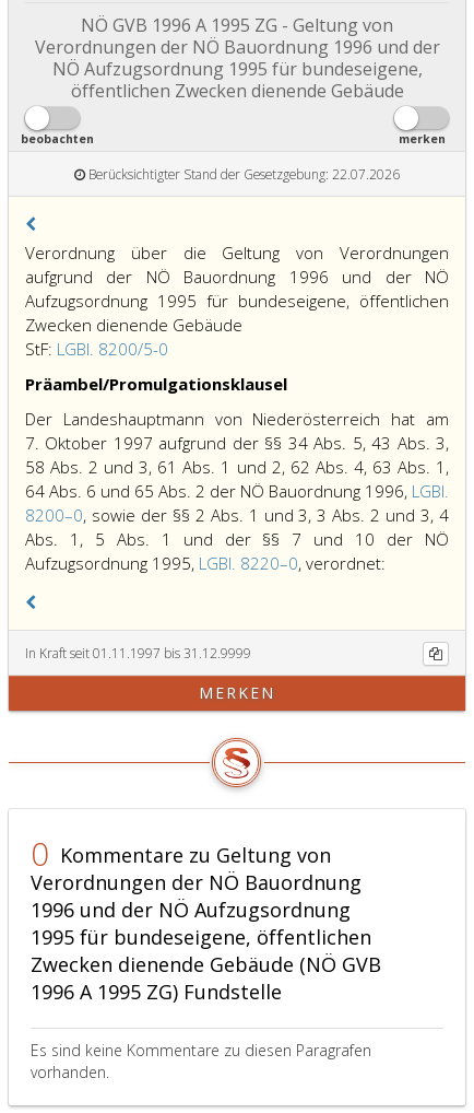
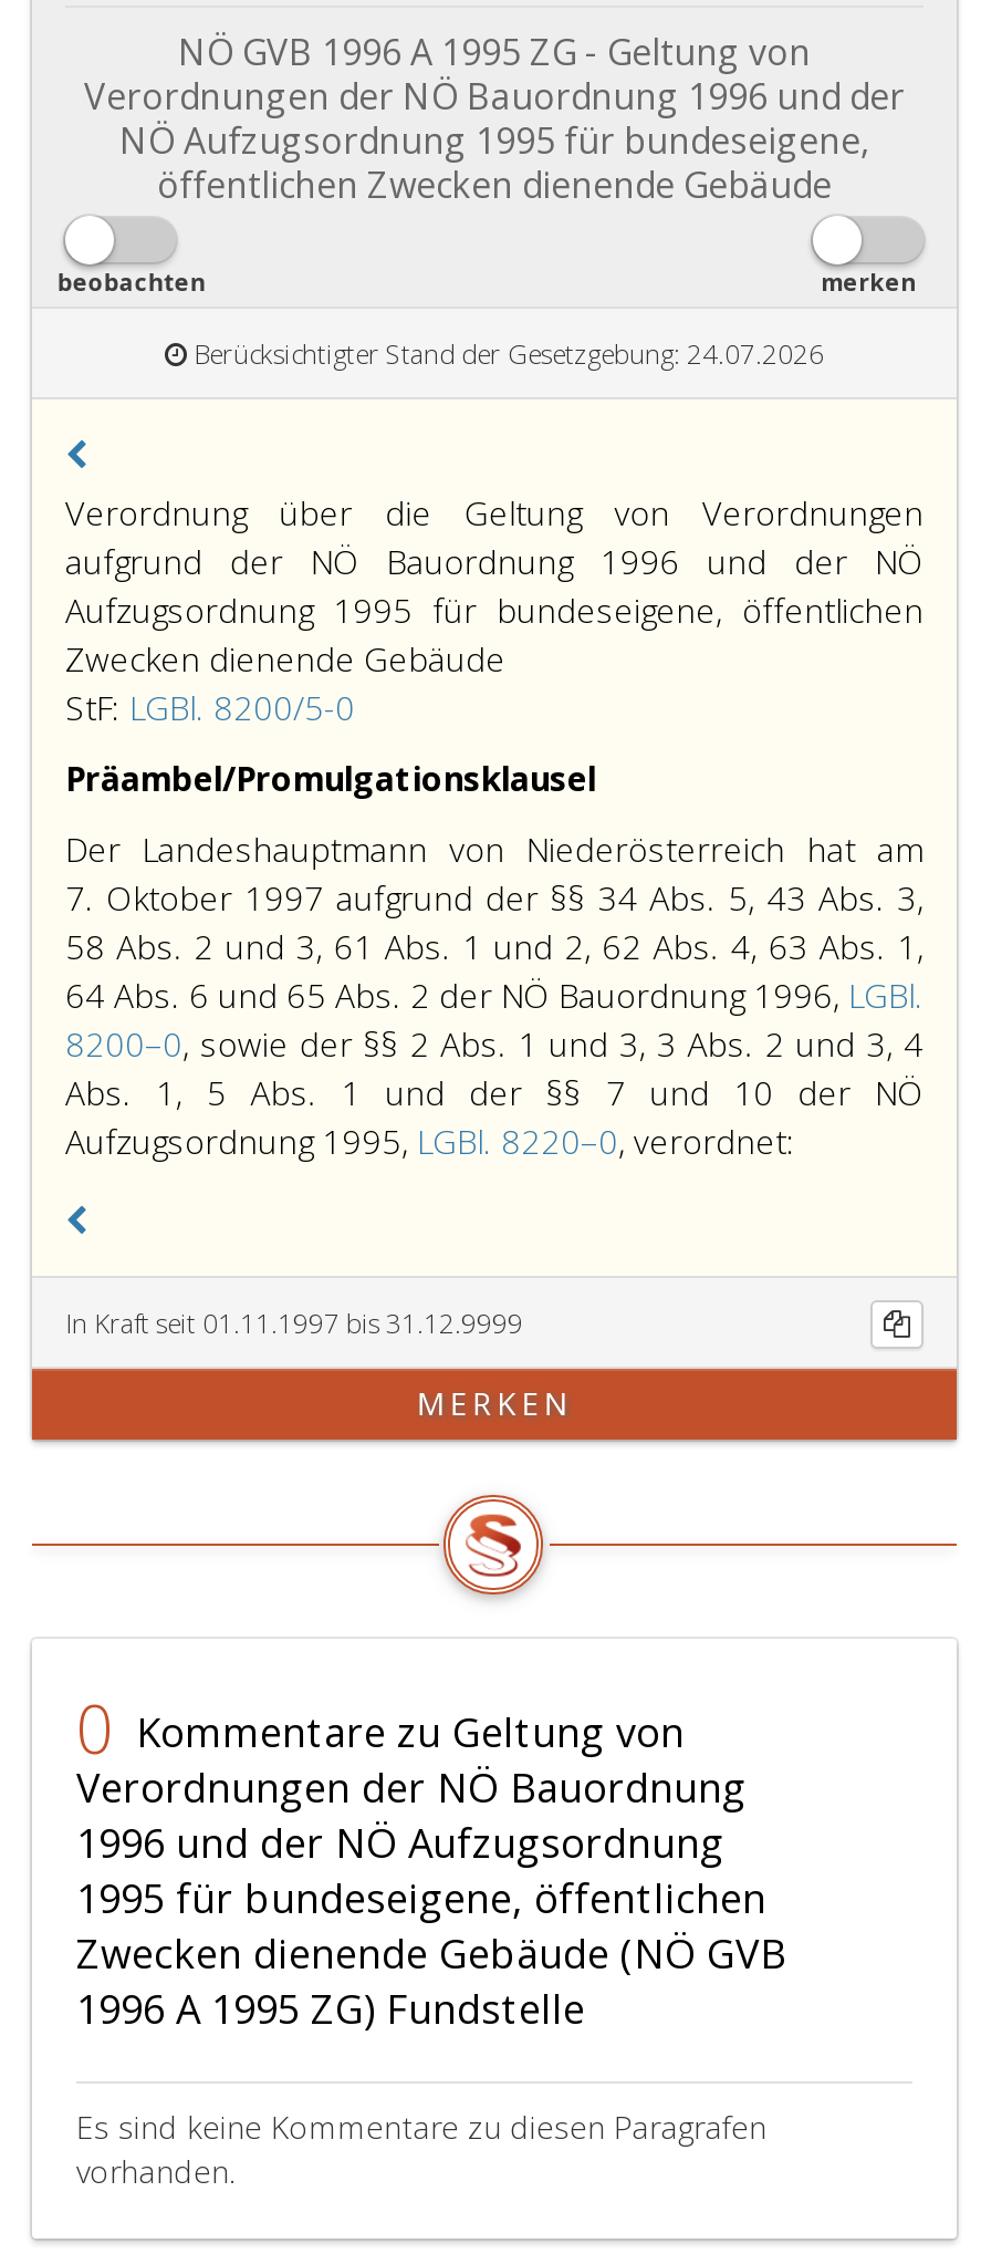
- Berücksichtigter Stand der Gesetzgebung: 22.07.2026
+ Berücksichtigter Stand der Gesetzgebung: 24.07.2026
